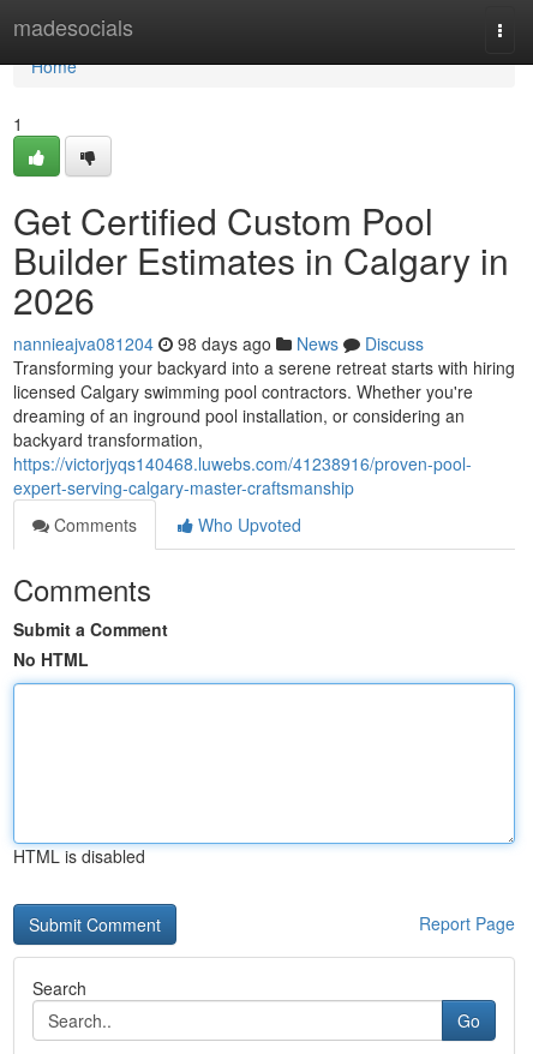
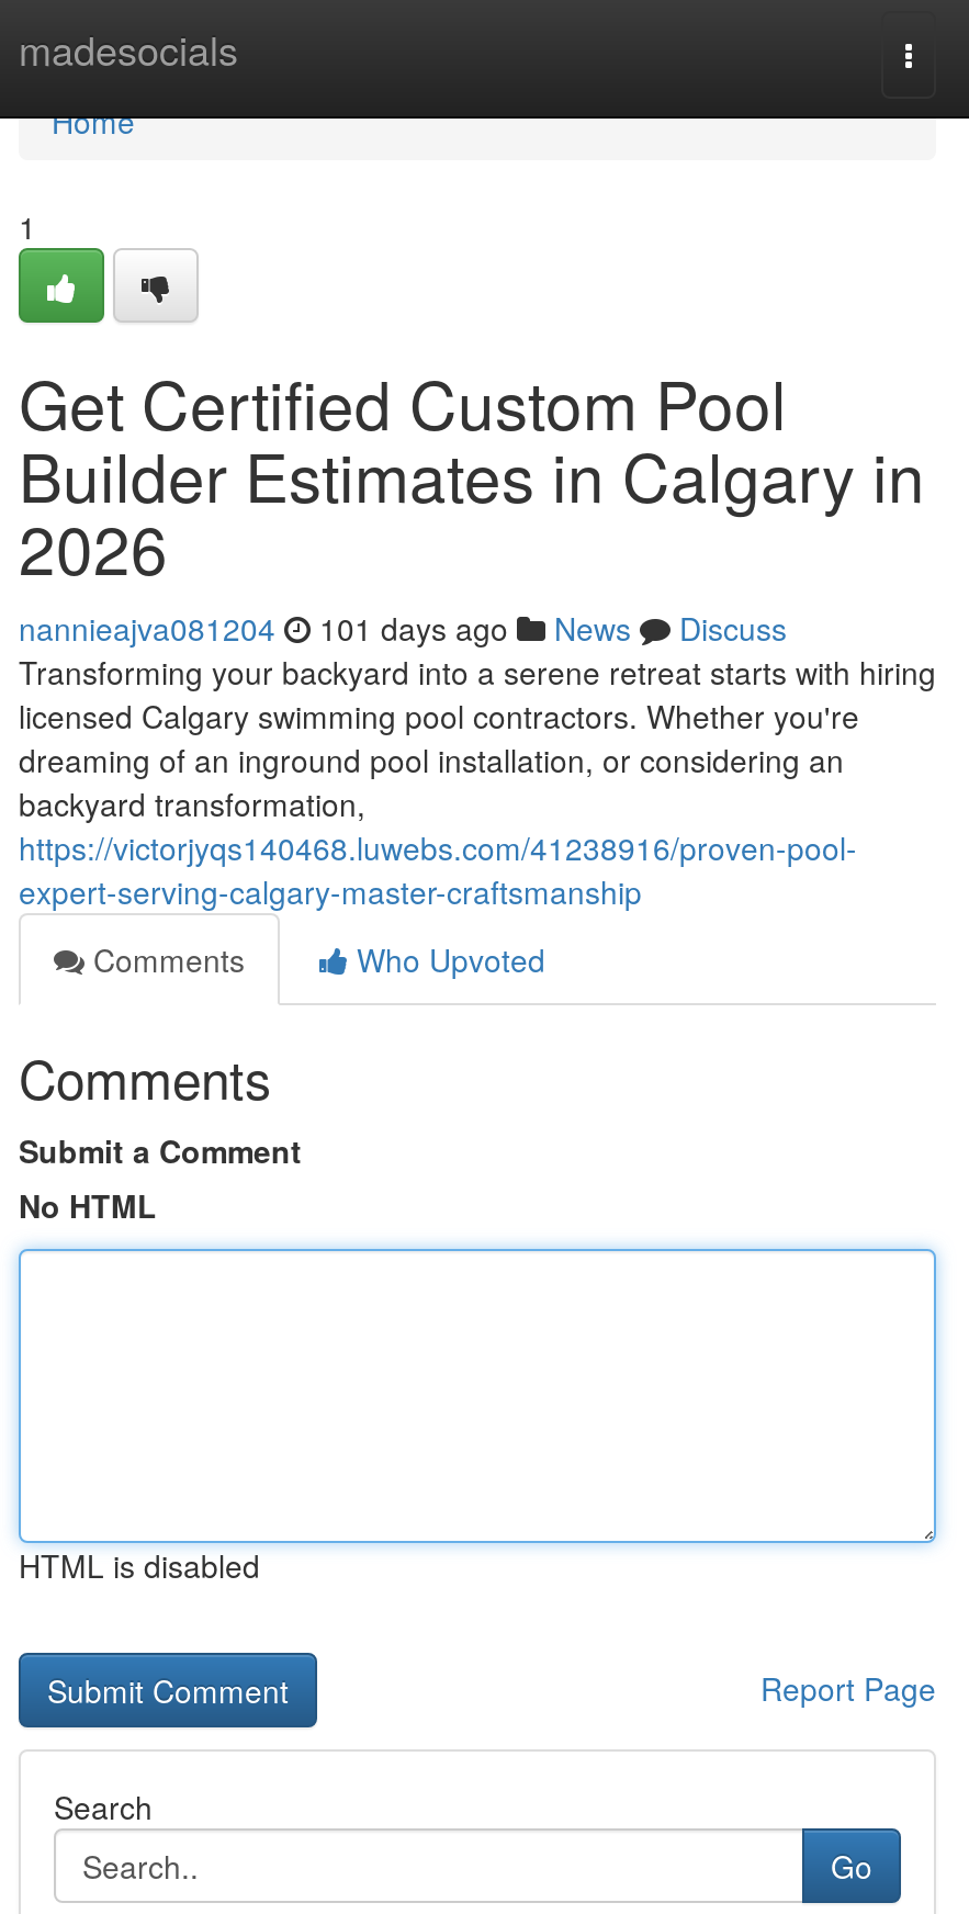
- nannieajva081204 98 days ago News Discuss
+ nannieajva081204 101 days ago News Discuss
